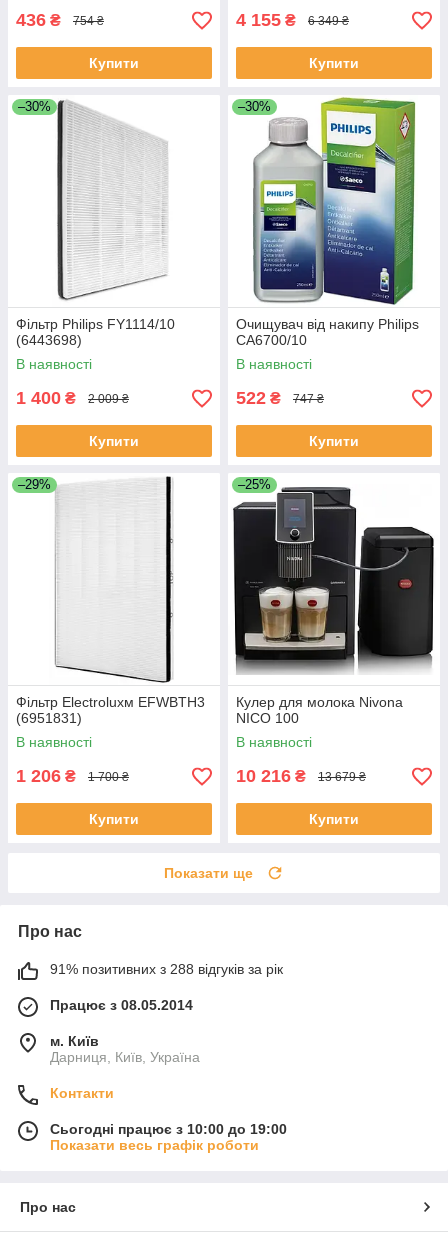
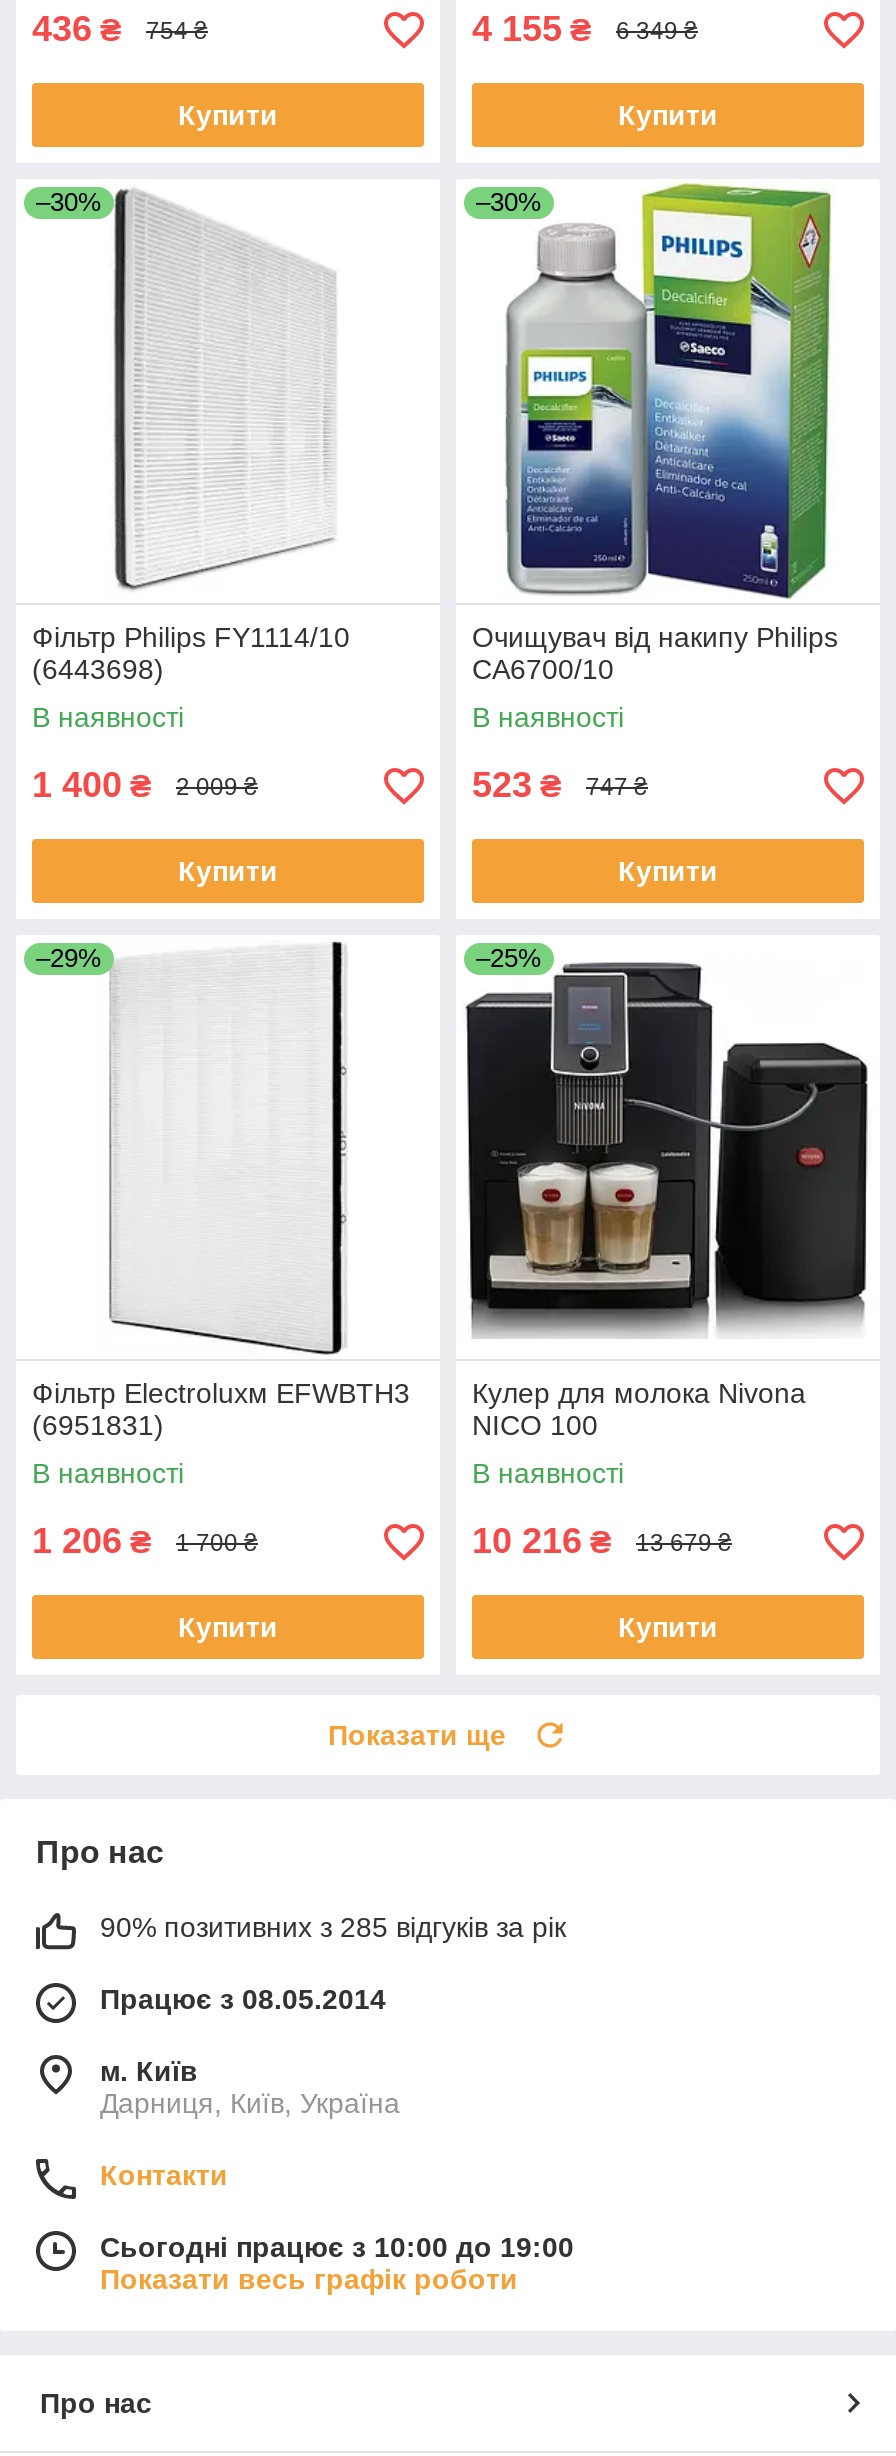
- 522 ₴
+ 523 ₴

- 91% позитивних з 288 відгуків за рік
+ 90% позитивних з 285 відгуків за рік
